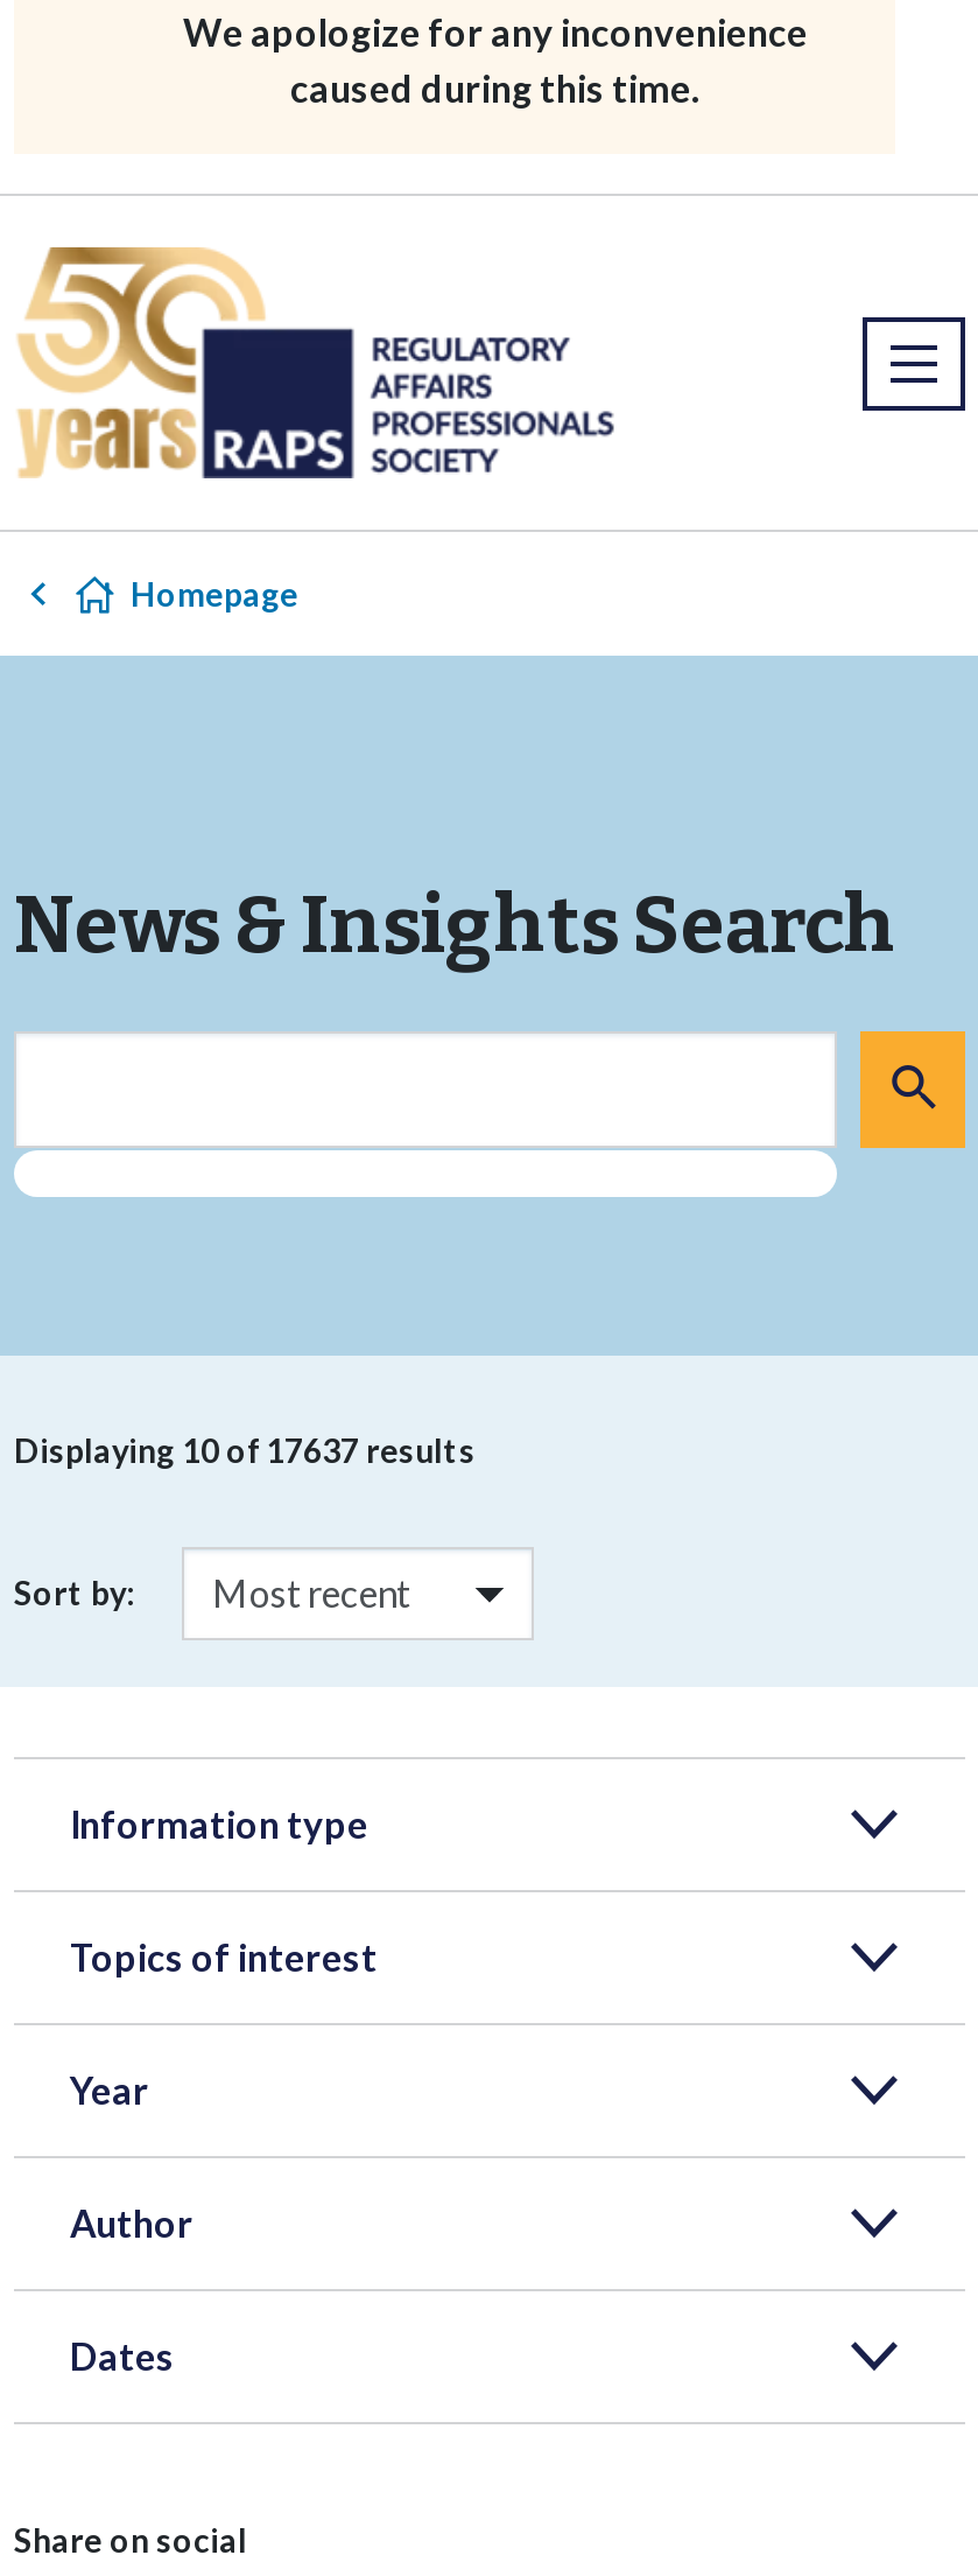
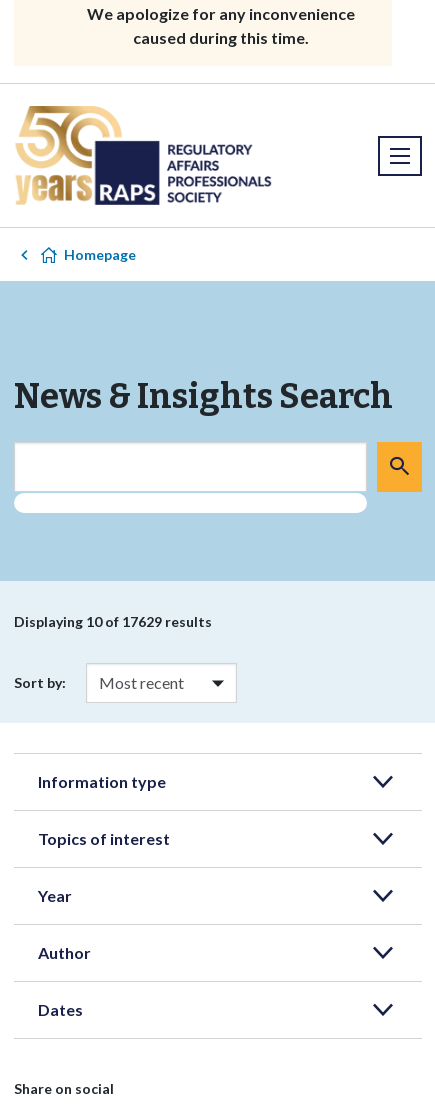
- Displaying 10 of 17637 results
+ Displaying 10 of 17629 results
